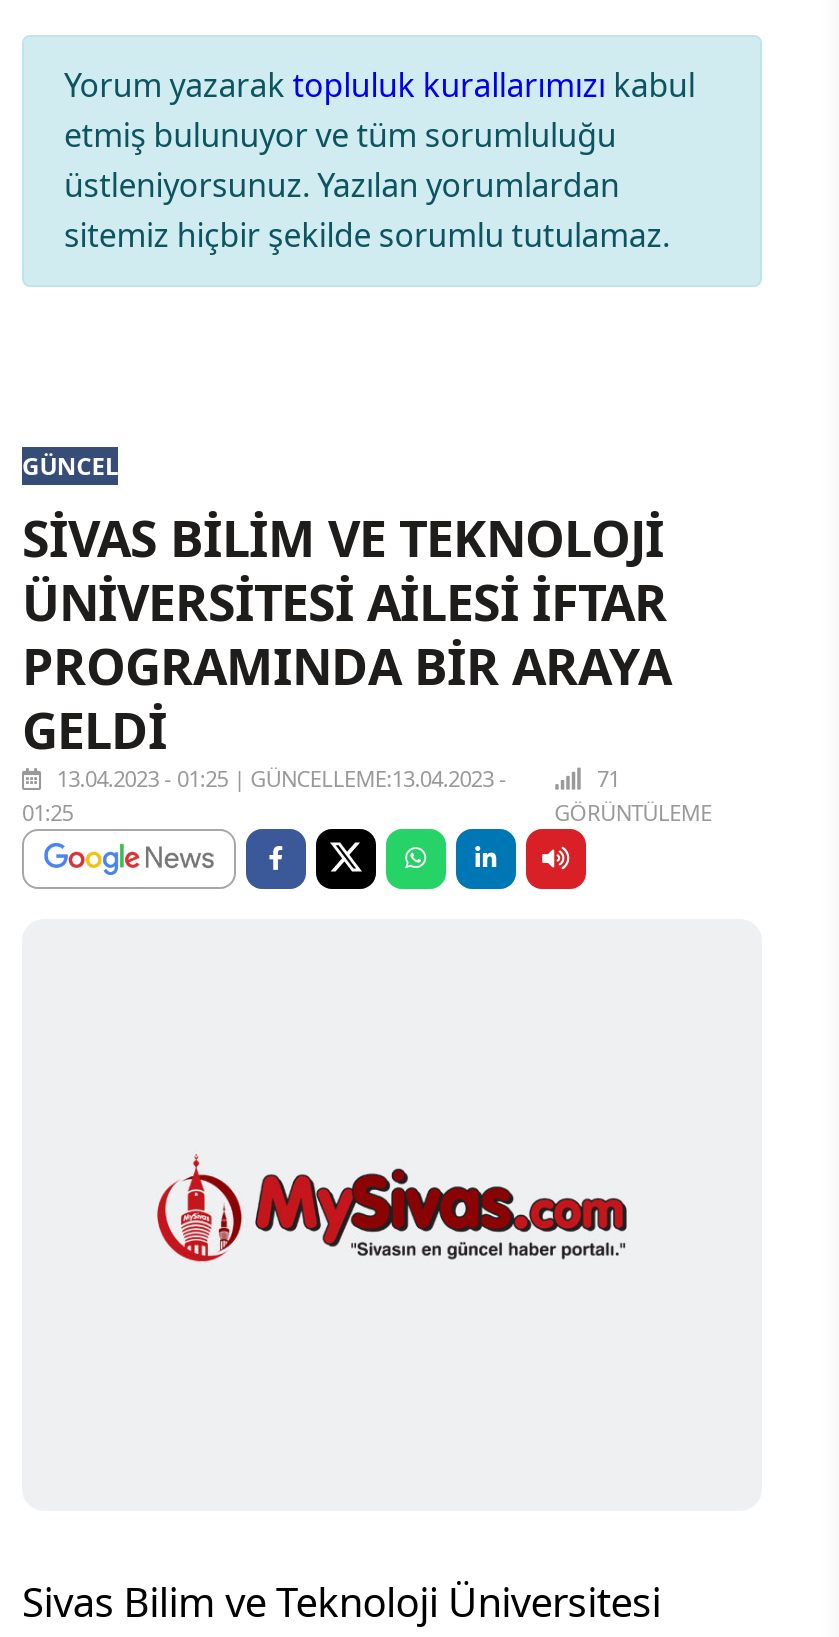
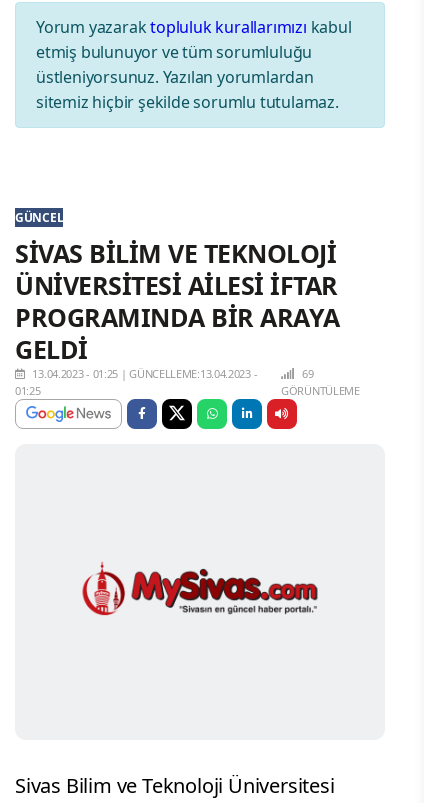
- 71
+ 69
